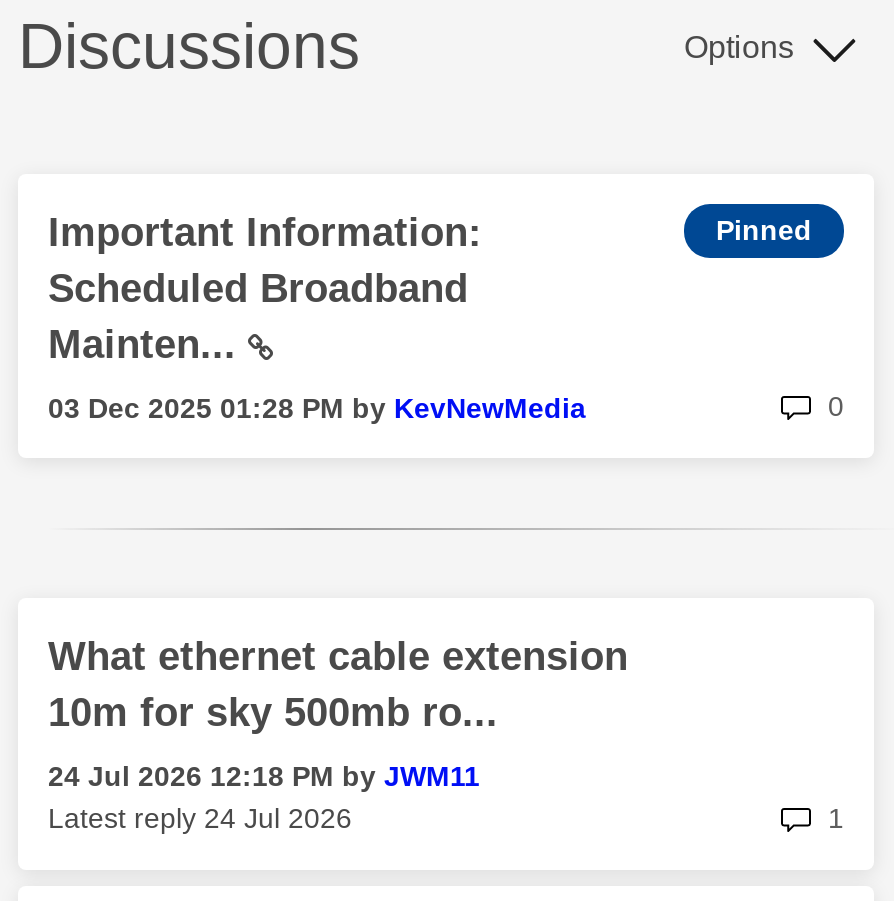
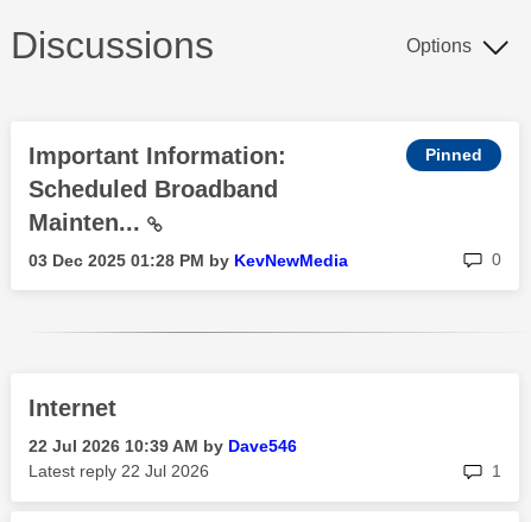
- What ethernet cable extension
- 10m for sky 500mb ro...
+ Internet

- 24 Jul 2026 12:18 PM by JWM11
- Latest reply 24 Jul 2026
+ 22 Jul 2026 10:39 AM by Dave546
+ Latest reply 22 Jul 2026
